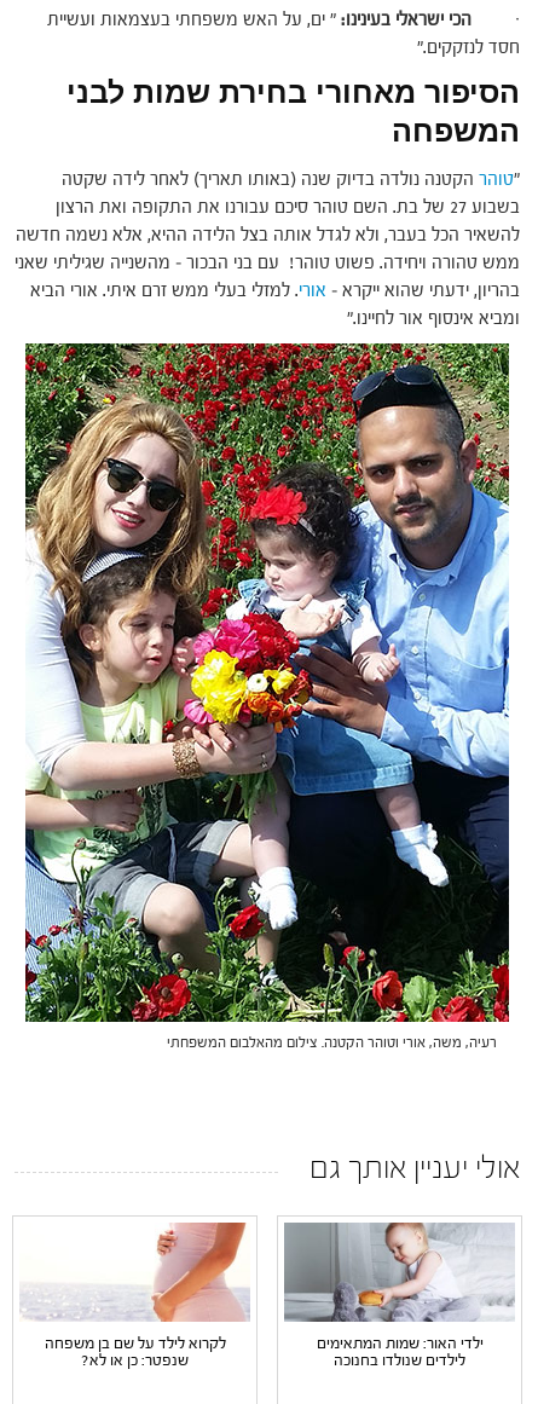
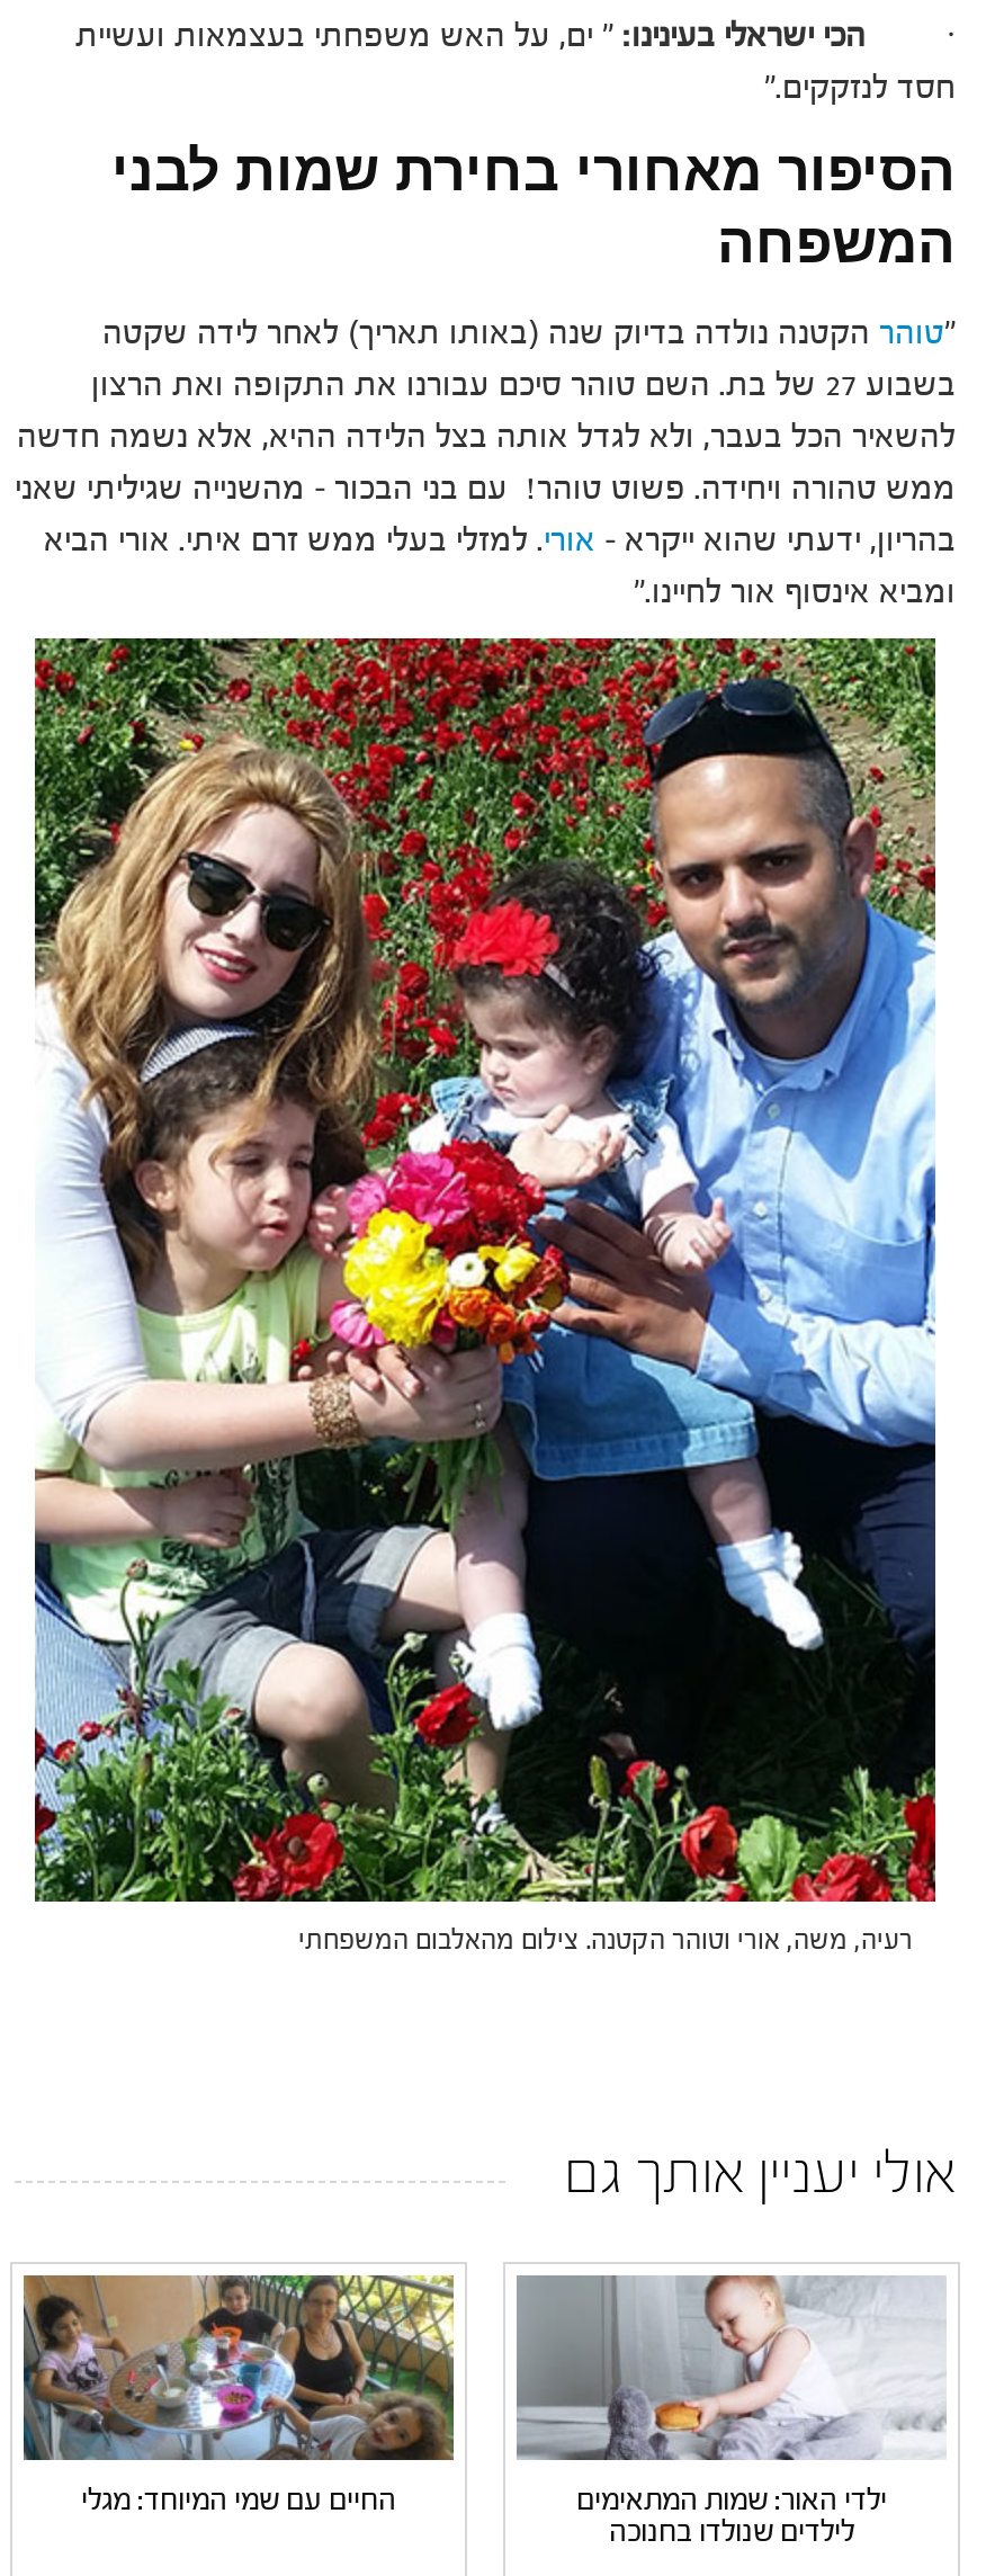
- [image]
- לקרוא לילד על שם בן משפחה
- שנפטר: כן או לא?
+ [image]
+ החיים עם שמי המיוחד: מגלי
